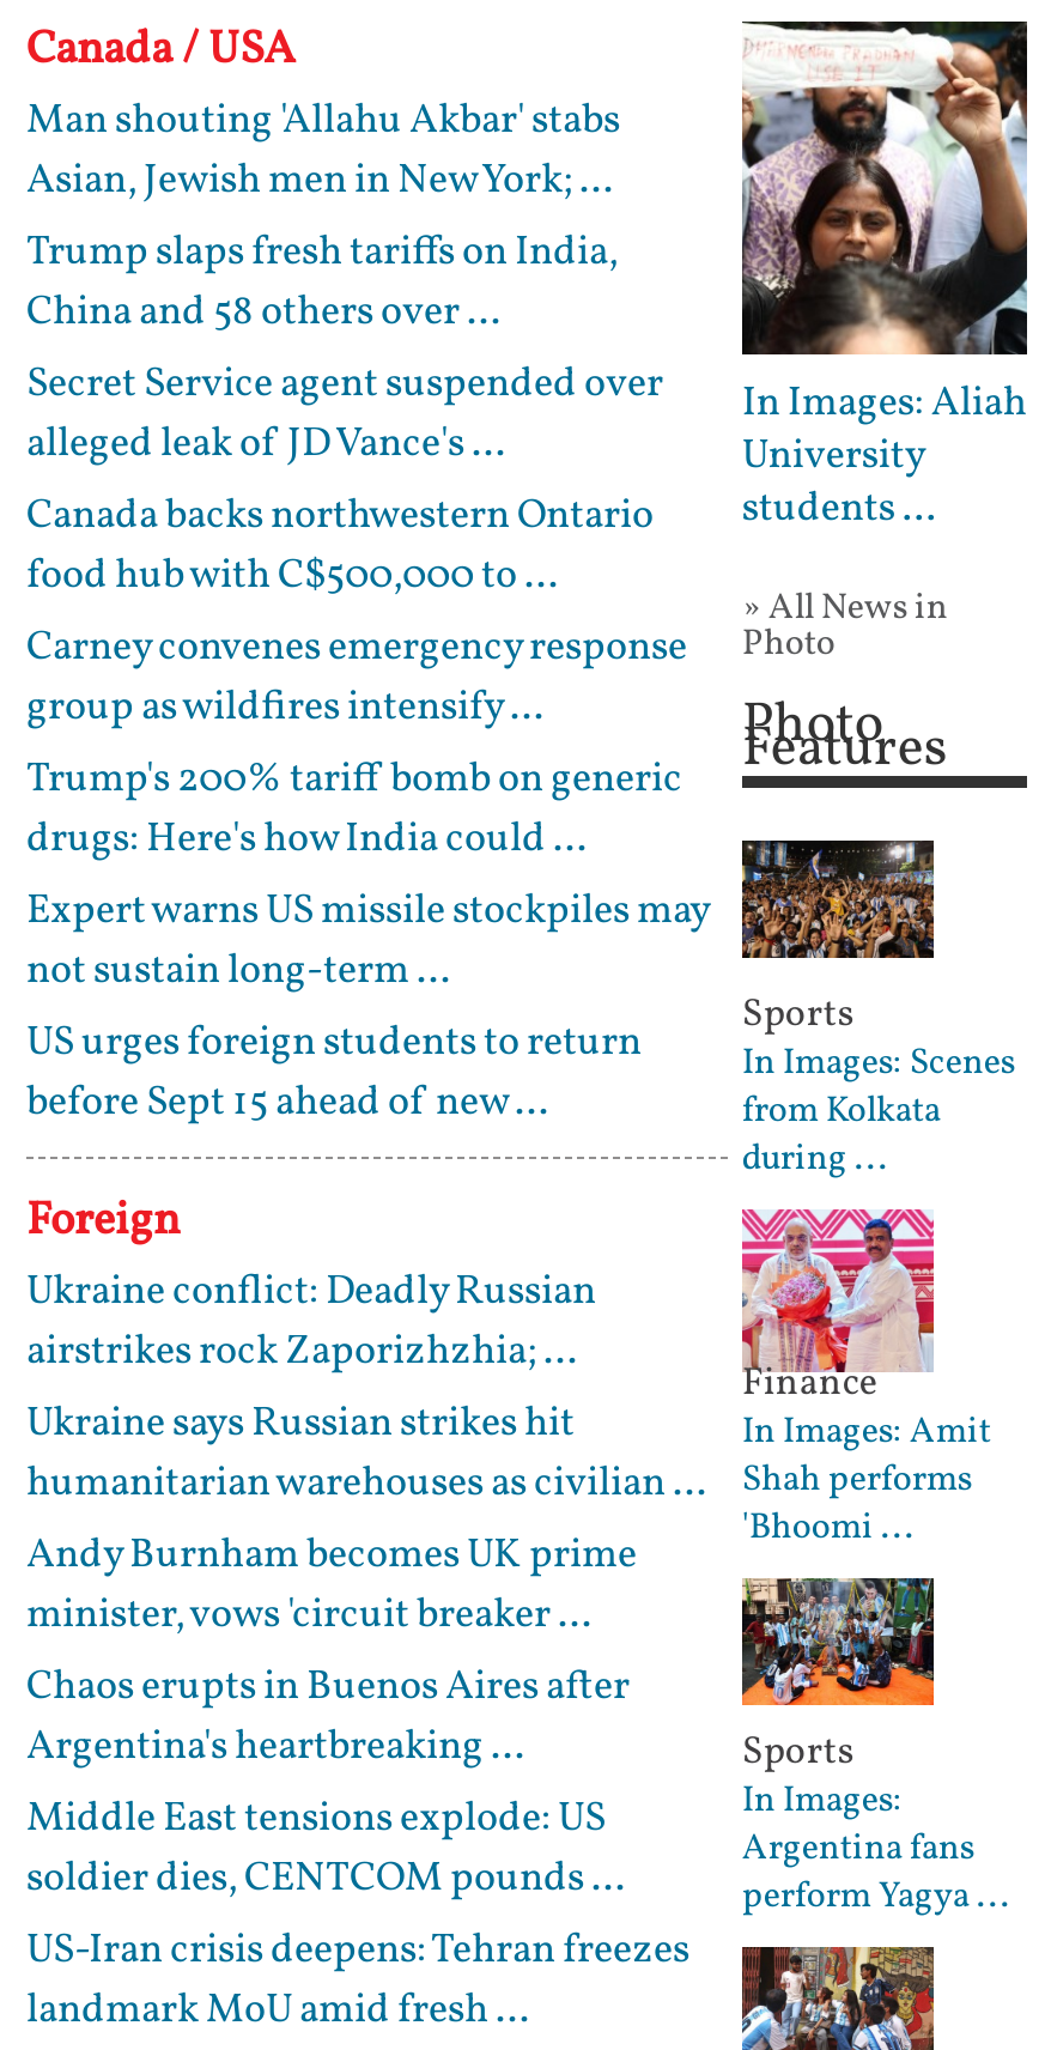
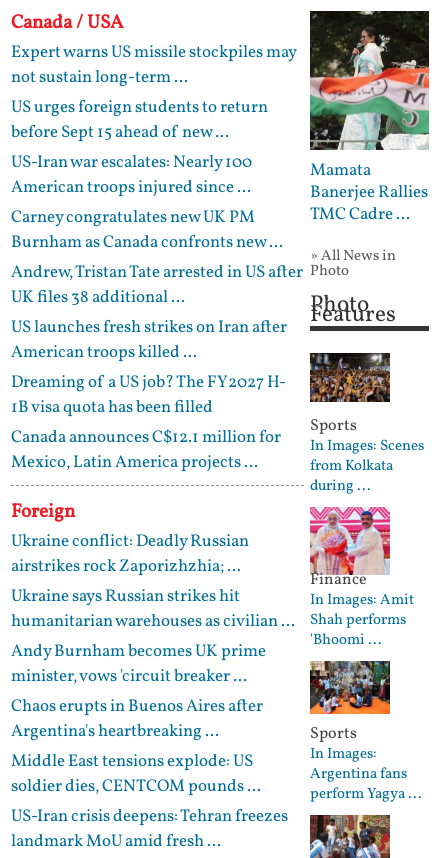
- [image]
- In Images: Aliah
- University
- students ...
+ [image]
+ Mamata
+ Banerjee Rallies
+ TMC Cadre ...

- Man shouting 'Allahu Akbar' stabs
- Asian, Jewish men in New York; ...
- Trump slaps fresh tariffs on India,
- China and 58 others over ...
- Secret Service agent suspended over
- alleged leak of JD Vance's ...
- Canada backs northwestern Ontario
- food hub with C$500,000 to ...
- Carney convenes emergency response
- group as wildfires intensify ...
- Trump's 200% tariff bomb on generic
- drugs: Here's how India could ...

moved up: Expert warns US missile stockpiles may | not sustain long-term ... | US urges foreign students to return | before Sept 15 ahead of new ...

+ US-Iran war escalates: Nearly 100
+ American troops injured since ...
+ Carney congratulates new UK PM
+ Burnham as Canada confronts new ...
+ Andrew, Tristan Tate arrested in US after
+ UK files 38 additional ...
+ US launches fresh strikes on Iran after
+ American troops killed ...
+ Dreaming of a US job? The FY2027 H-
+ 1B visa quota has been filled
+ Canada announces C$12.1 million for
+ Mexico, Latin America projects ...
